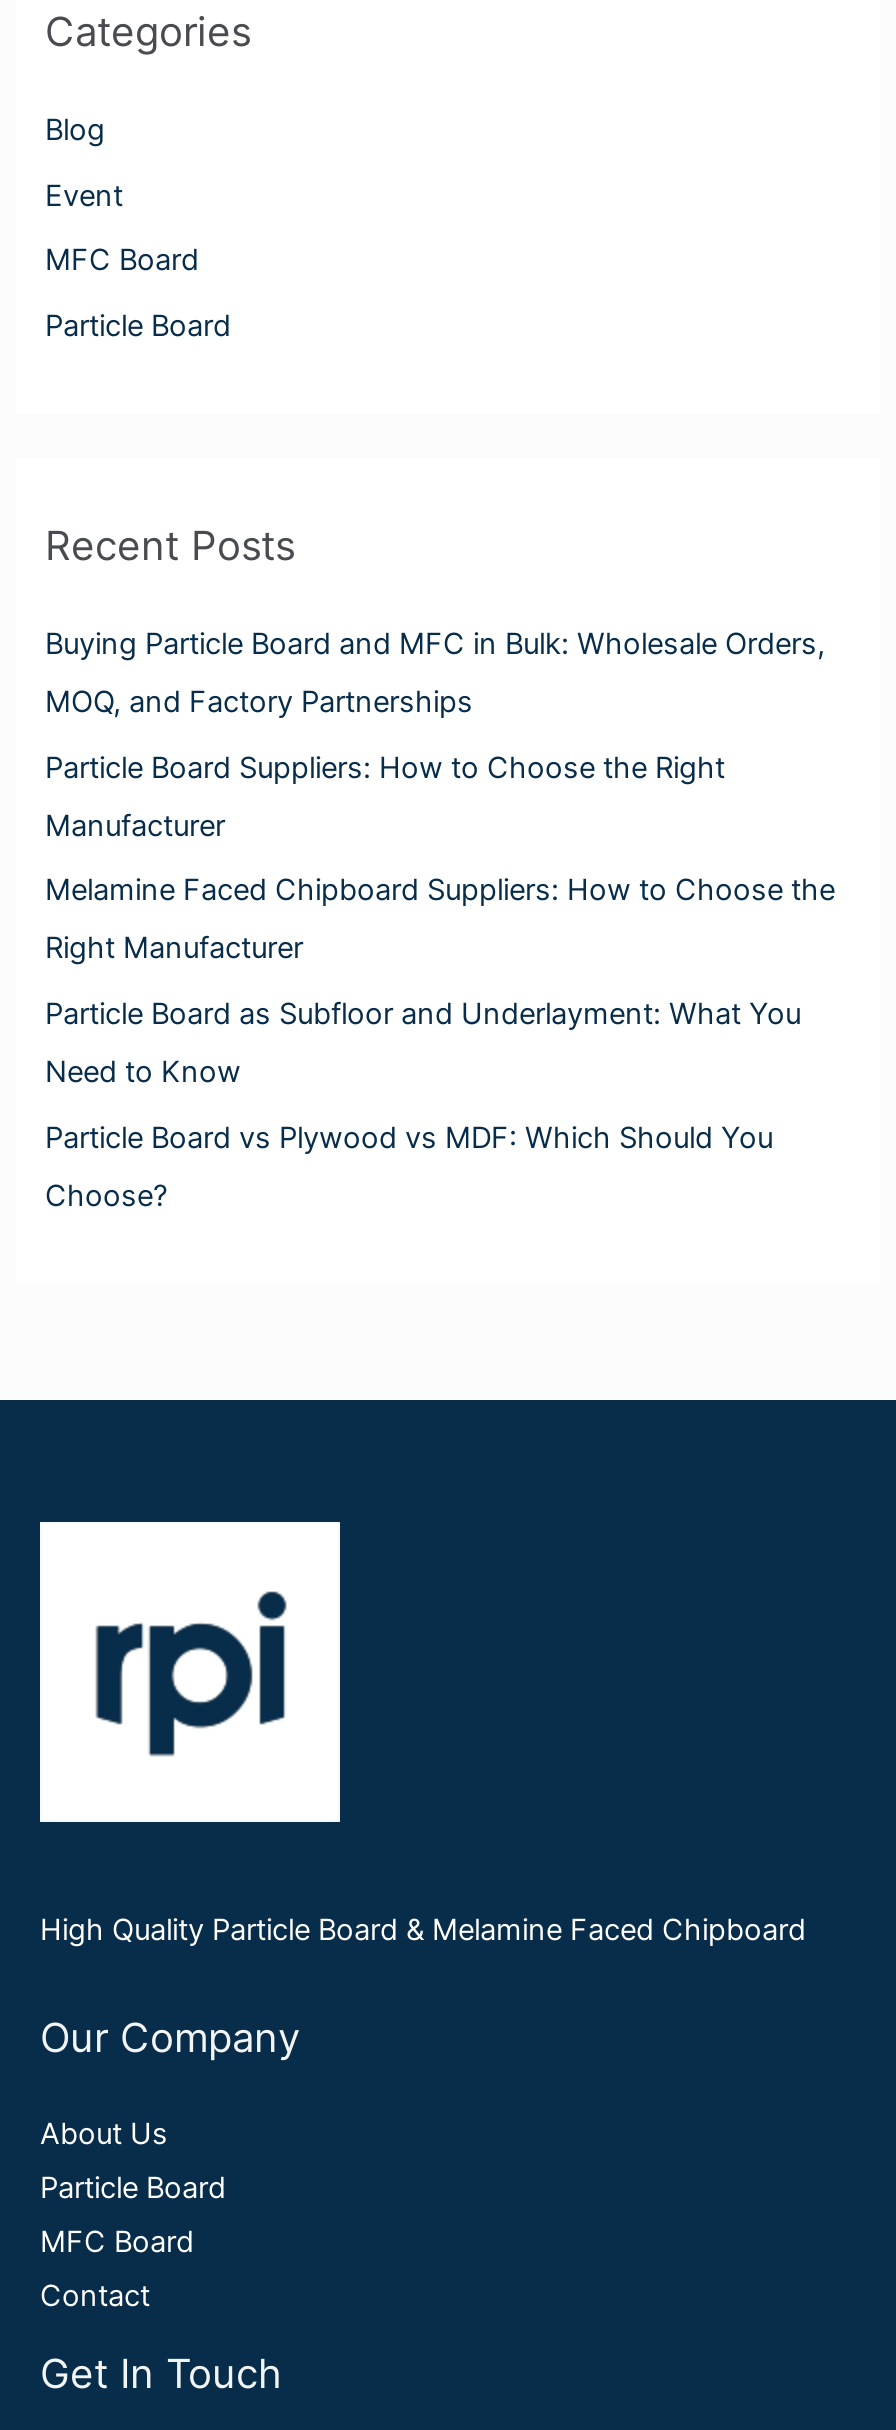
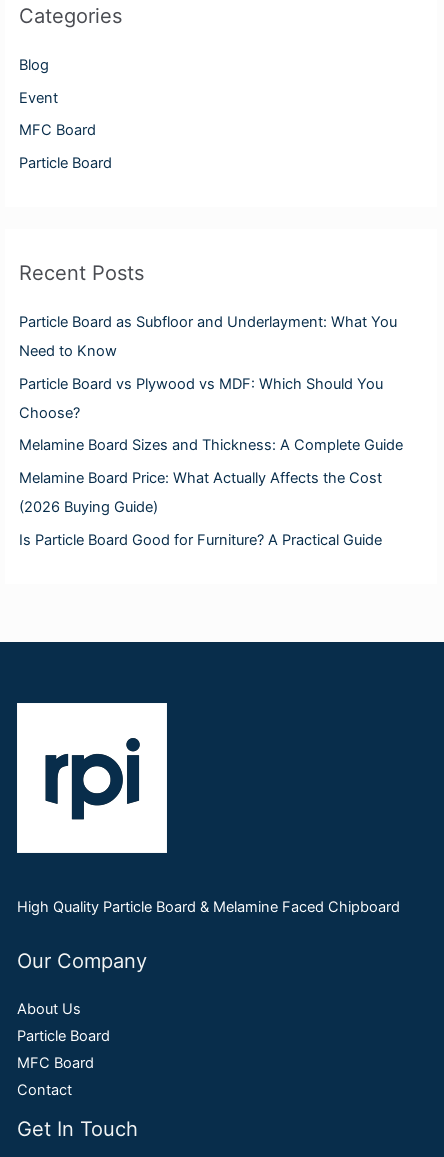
- Buying Particle Board and MFC in Bulk: Wholesale Orders,
- MOQ, and Factory Partnerships
- Particle Board Suppliers: How to Choose the Right
- Manufacturer
- Melamine Faced Chipboard Suppliers: How to Choose the
- Right Manufacturer

moved up: Particle Board as Subfloor and Underlayment: What You | Need to Know | Particle Board vs Plywood vs MDF: Which Should You | Choose?

+ Melamine Board Sizes and Thickness: A Complete Guide
+ Melamine Board Price: What Actually Affects the Cost
+ (2026 Buying Guide)
+ Is Particle Board Good for Furniture? A Practical Guide
